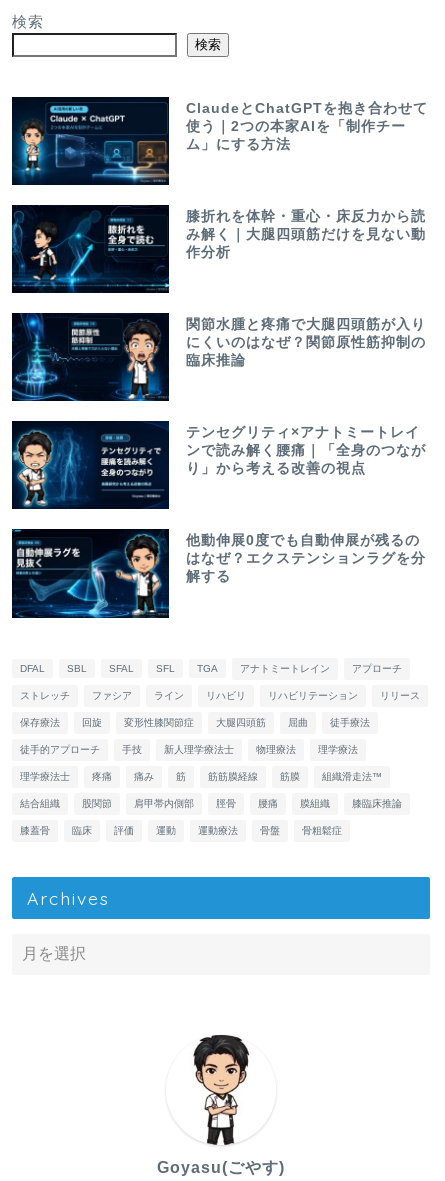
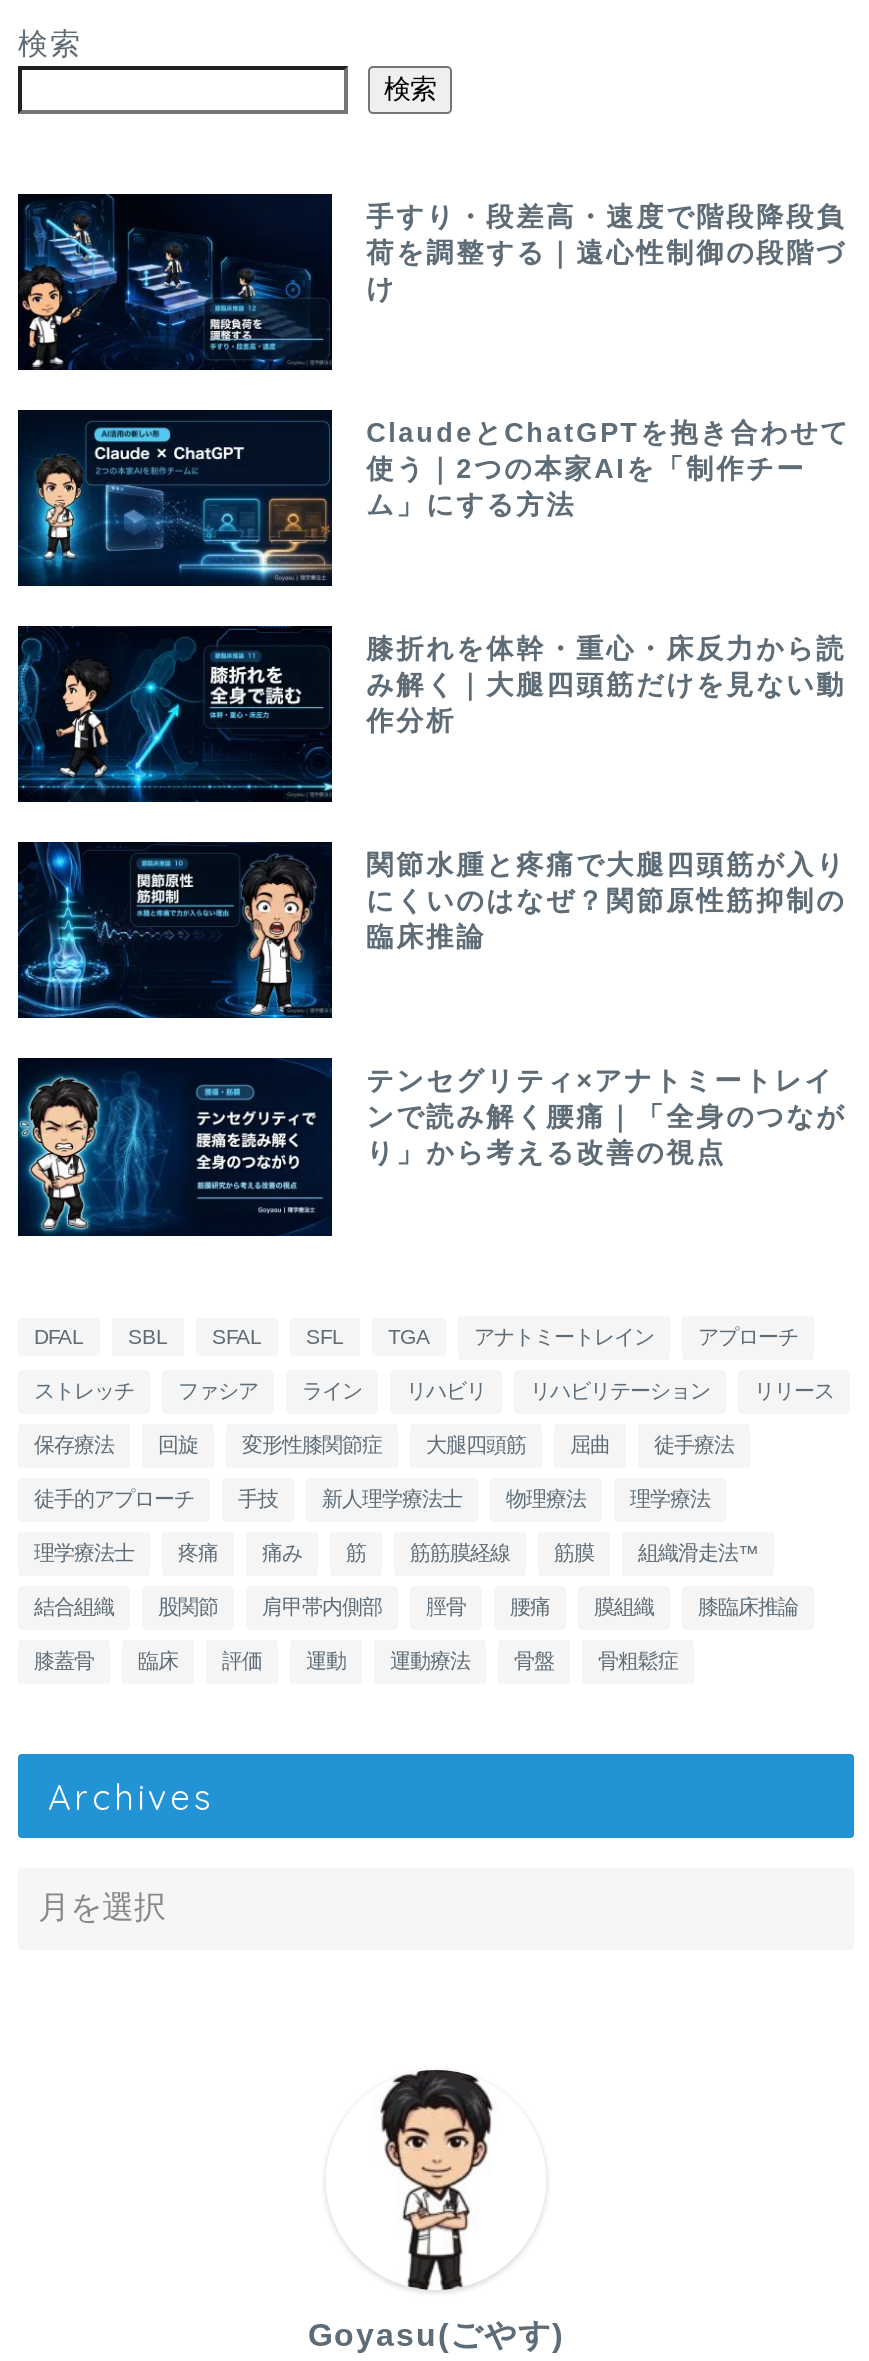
+ [image]
+ 手すり・段差高・速度で階段降段負
+ 荷を調整する｜遠心性制御の段階づ
+ け

moved down: [image] | ClaudeとChatGPTを抱き合わせて | ム」にする方法 | ... | ンで読み解く腰痛｜「全身のつなが | り」から考える改善の視点

- [image]
- 他動伸展0度でも自動伸展が残るの
- はなぜ？エクステンションラグを分
- 解する
